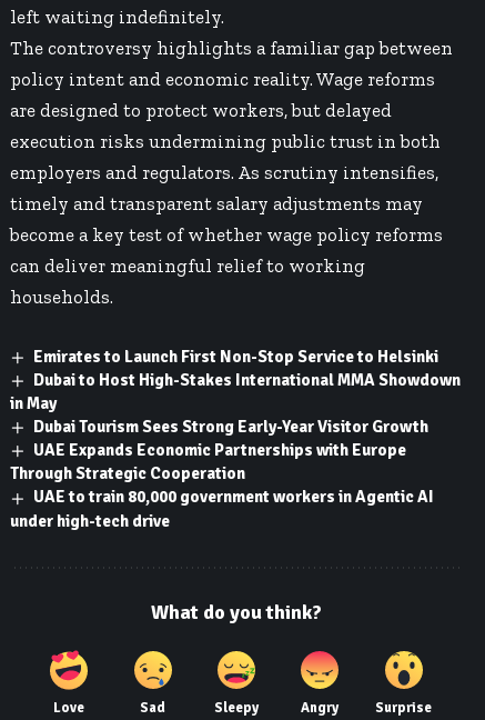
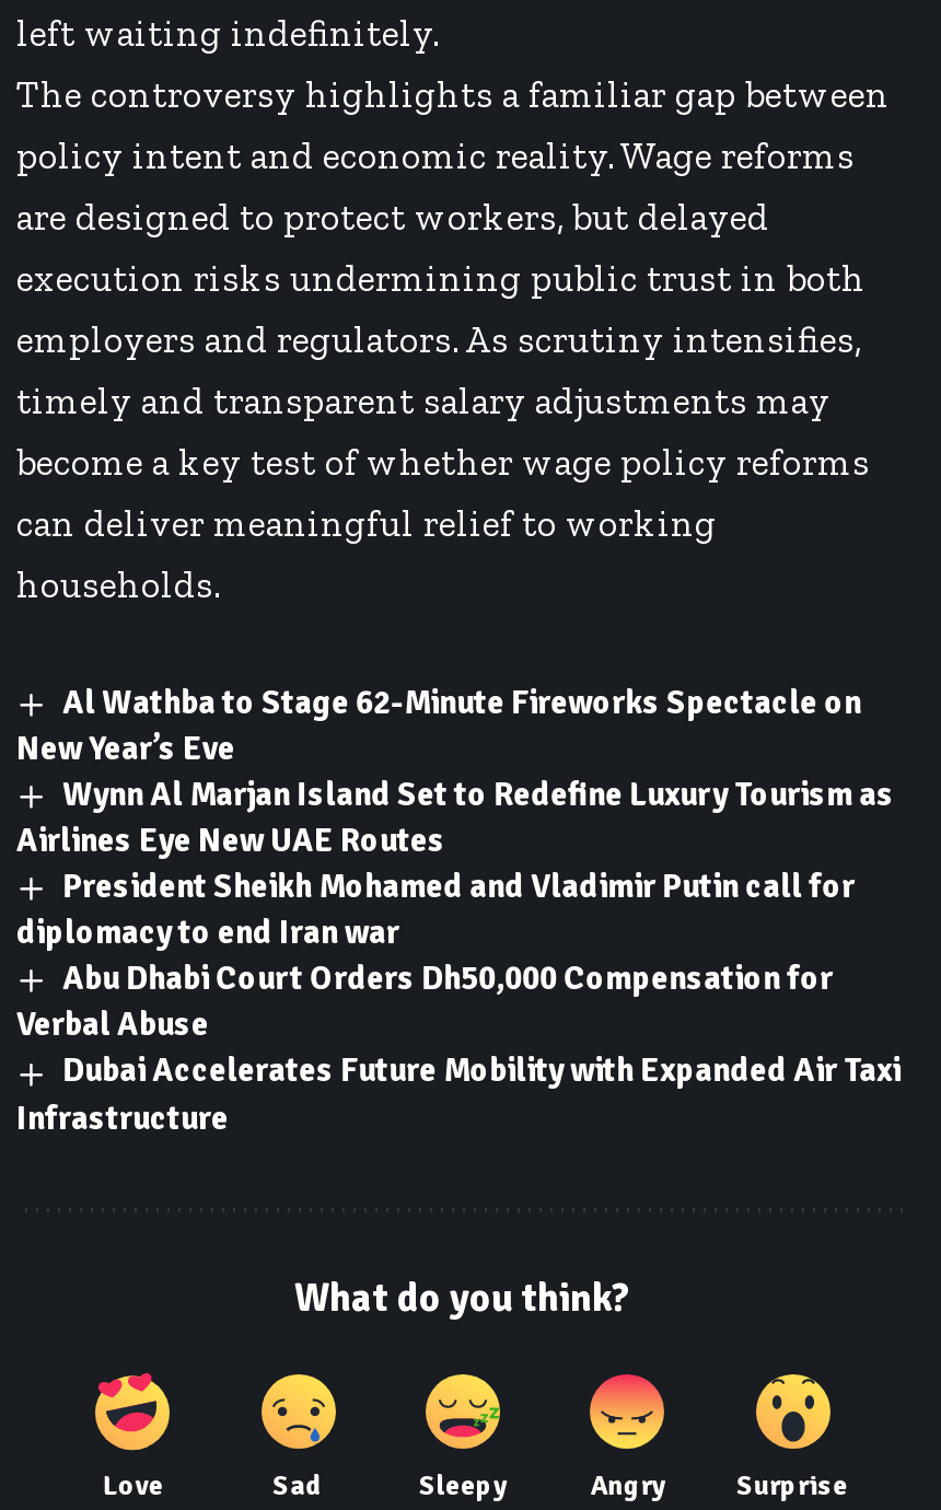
- Emirates to Launch First Non-Stop Service to Helsinki
- Dubai to Host High-Stakes International MMA Showdown
- in May
- Dubai Tourism Sees Strong Early-Year Visitor Growth
- UAE Expands Economic Partnerships with Europe
- Through Strategic Cooperation
- UAE to train 80,000 government workers in Agentic AI
- under high-tech drive
+ Al Wathba to Stage 62-Minute Fireworks Spectacle on
+ New Year’s Eve
+ Wynn Al Marjan Island Set to Redefine Luxury Tourism as
+ Airlines Eye New UAE Routes
+ President Sheikh Mohamed and Vladimir Putin call for
+ diplomacy to end Iran war
+ Abu Dhabi Court Orders Dh50,000 Compensation for
+ Verbal Abuse
+ Dubai Accelerates Future Mobility with Expanded Air Taxi
+ Infrastructure
